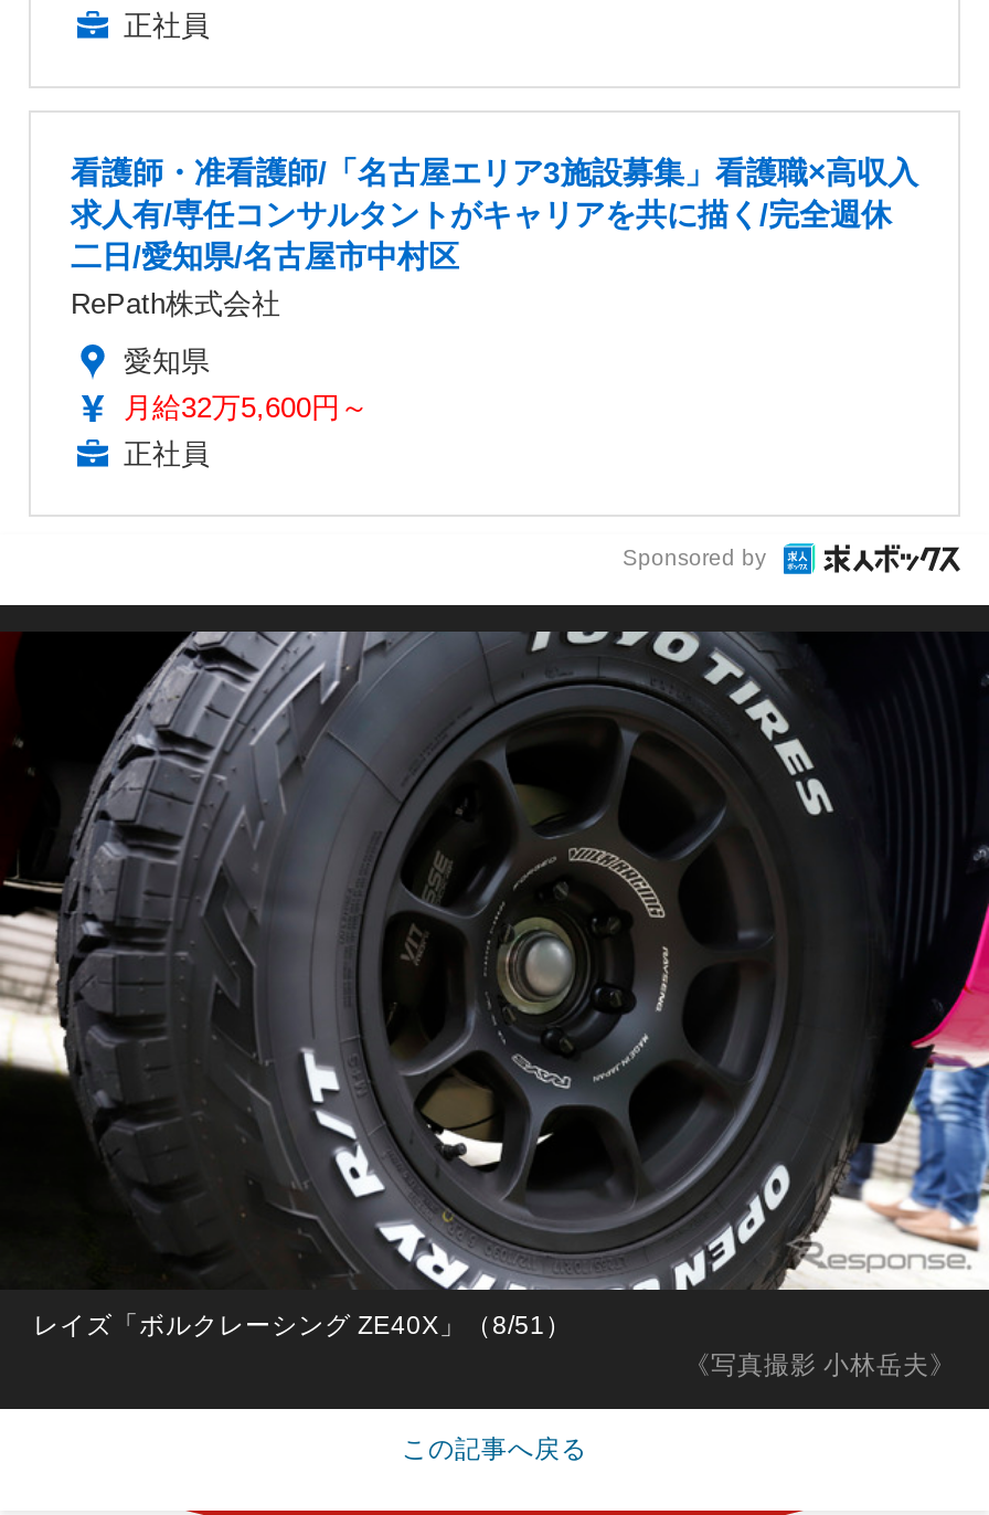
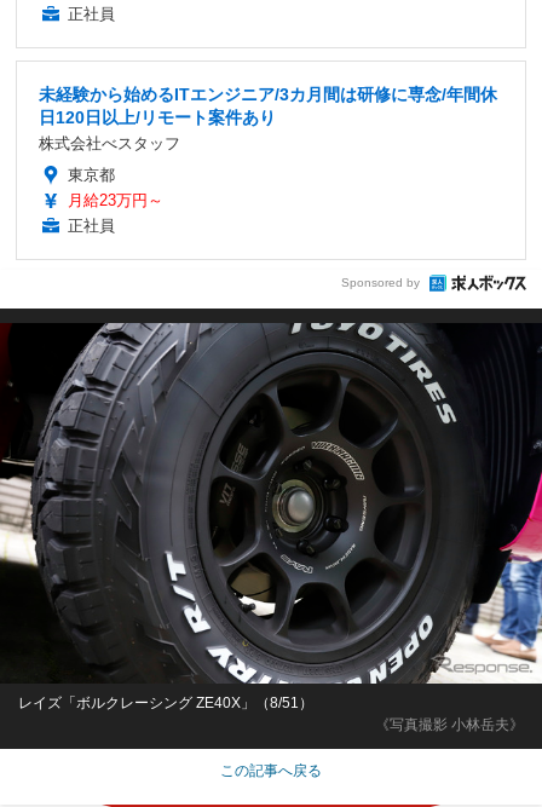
- 看護師・准看護師/「名古屋エリア3施設募集」看護職×高収入
- 求人有/専任コンサルタントがキャリアを共に描く/完全週休
- 二日/愛知県/名古屋市中村区
- RePath株式会社
+ 未経験から始めるITエンジニア/3カ月間は研修に専念/年間休
+ 日120日以上/リモート案件あり
+ 株式会社べスタッフ

- 愛知県
- 月給32万5,600円～
+ 東京都
+ 月給23万円～
